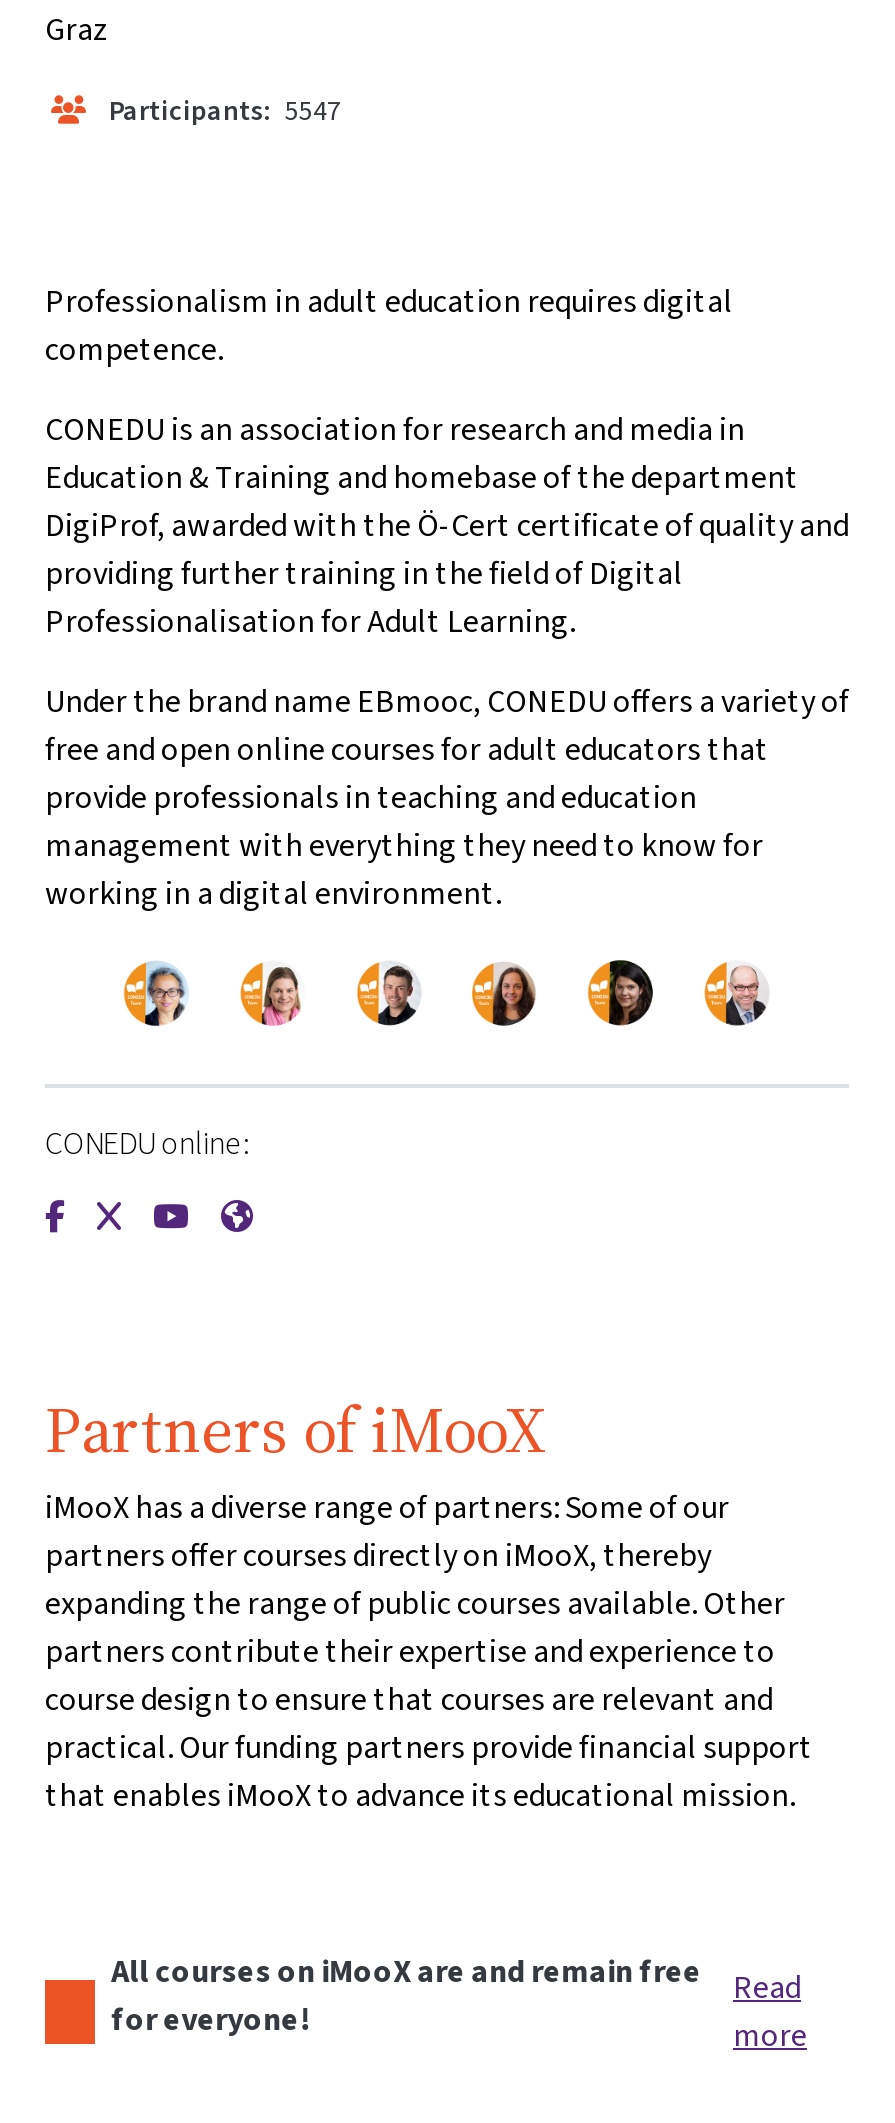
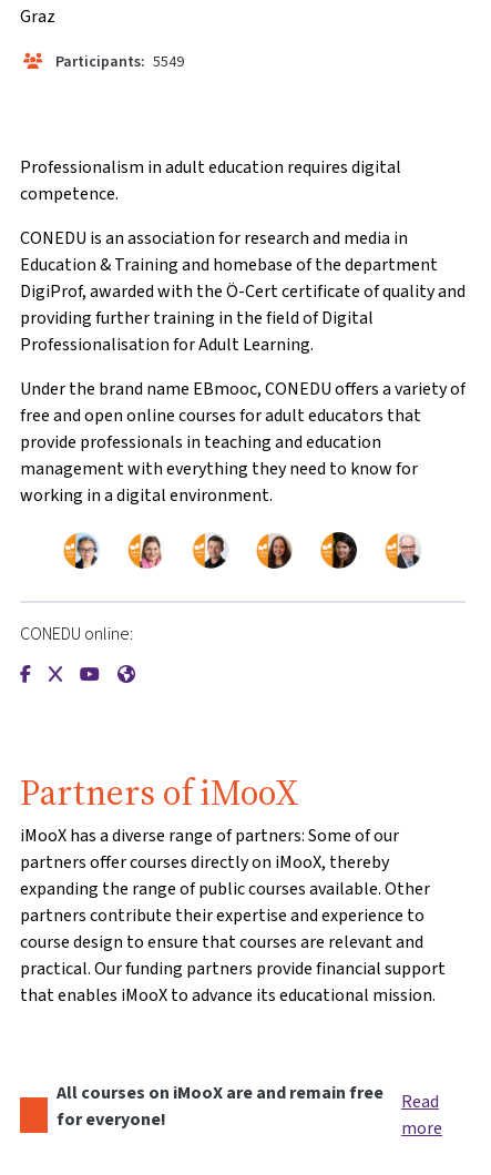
- Participants: 5547
+ Participants: 5549
